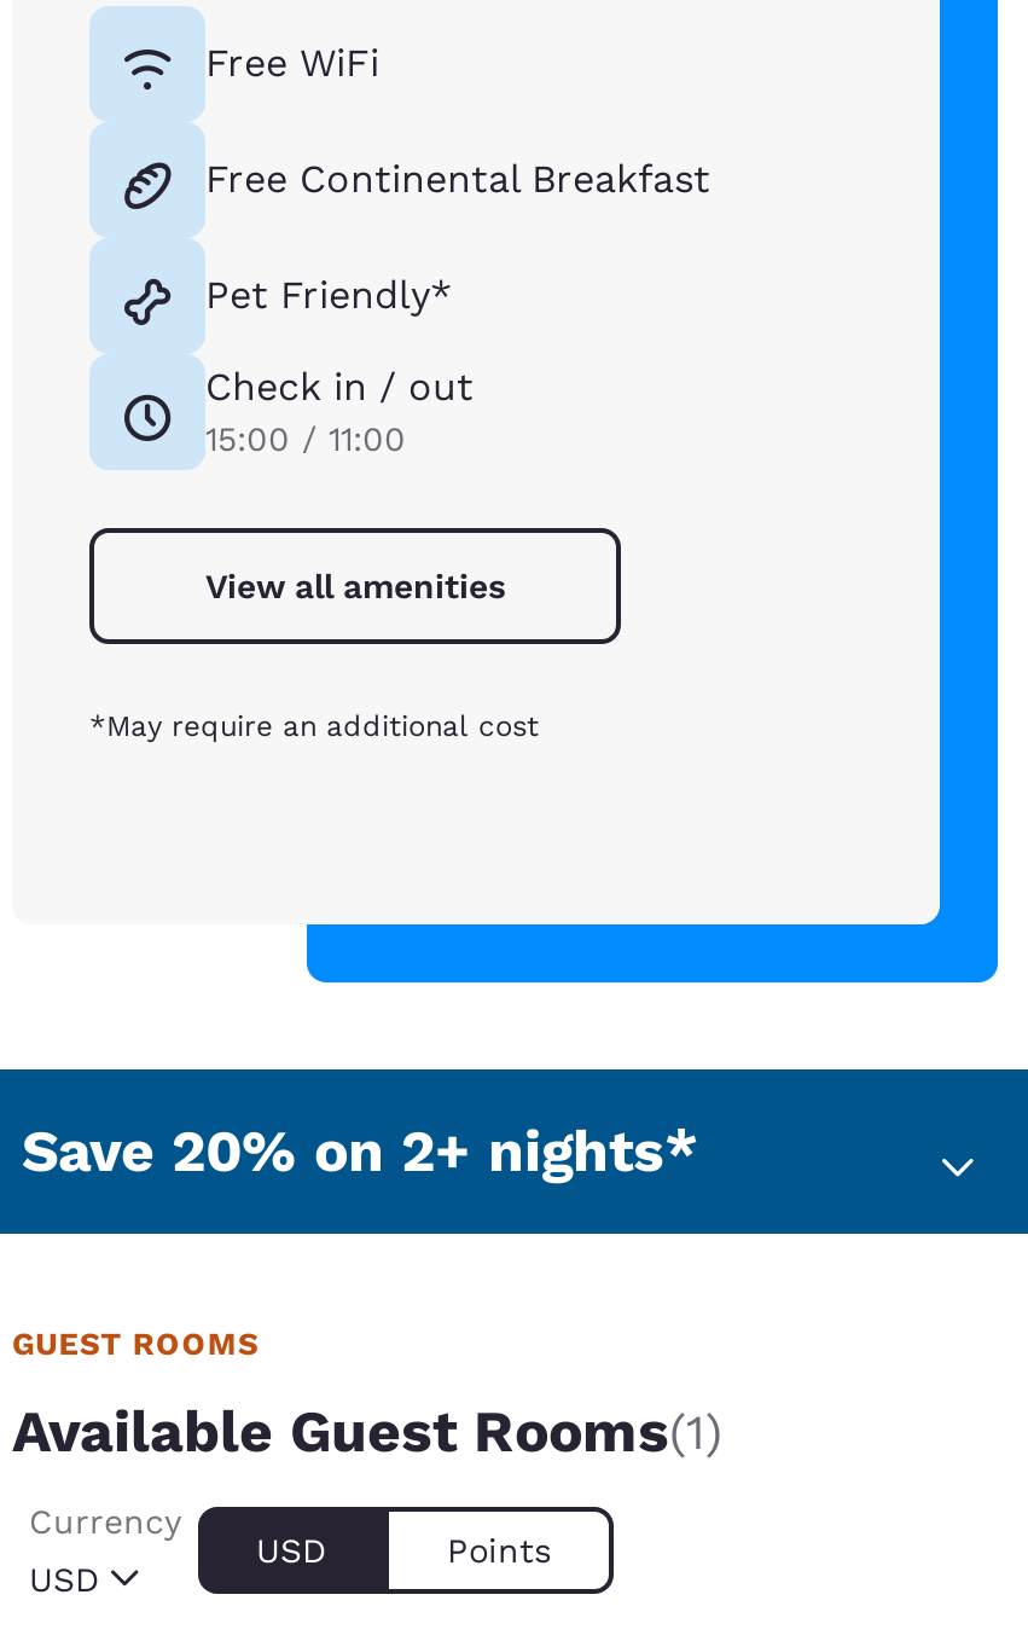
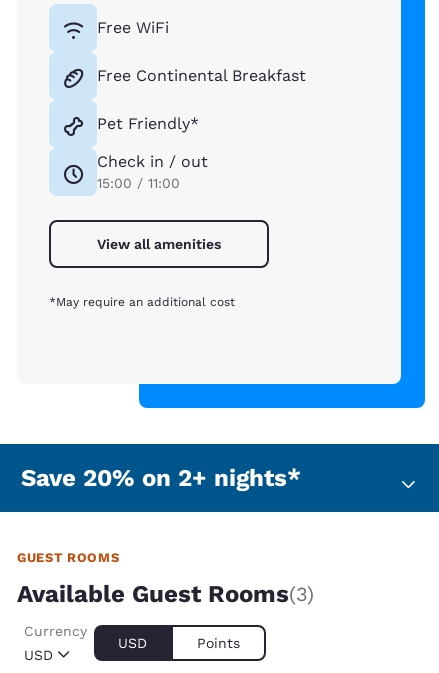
- Available Guest Rooms(1)
+ Available Guest Rooms(3)
